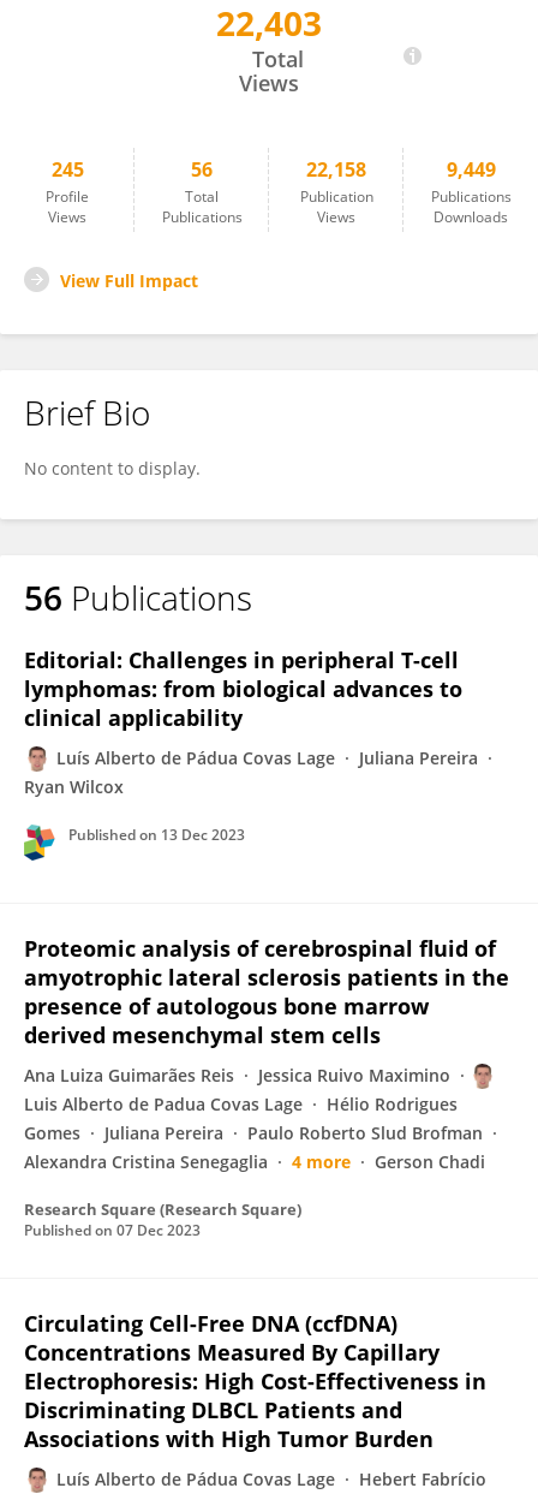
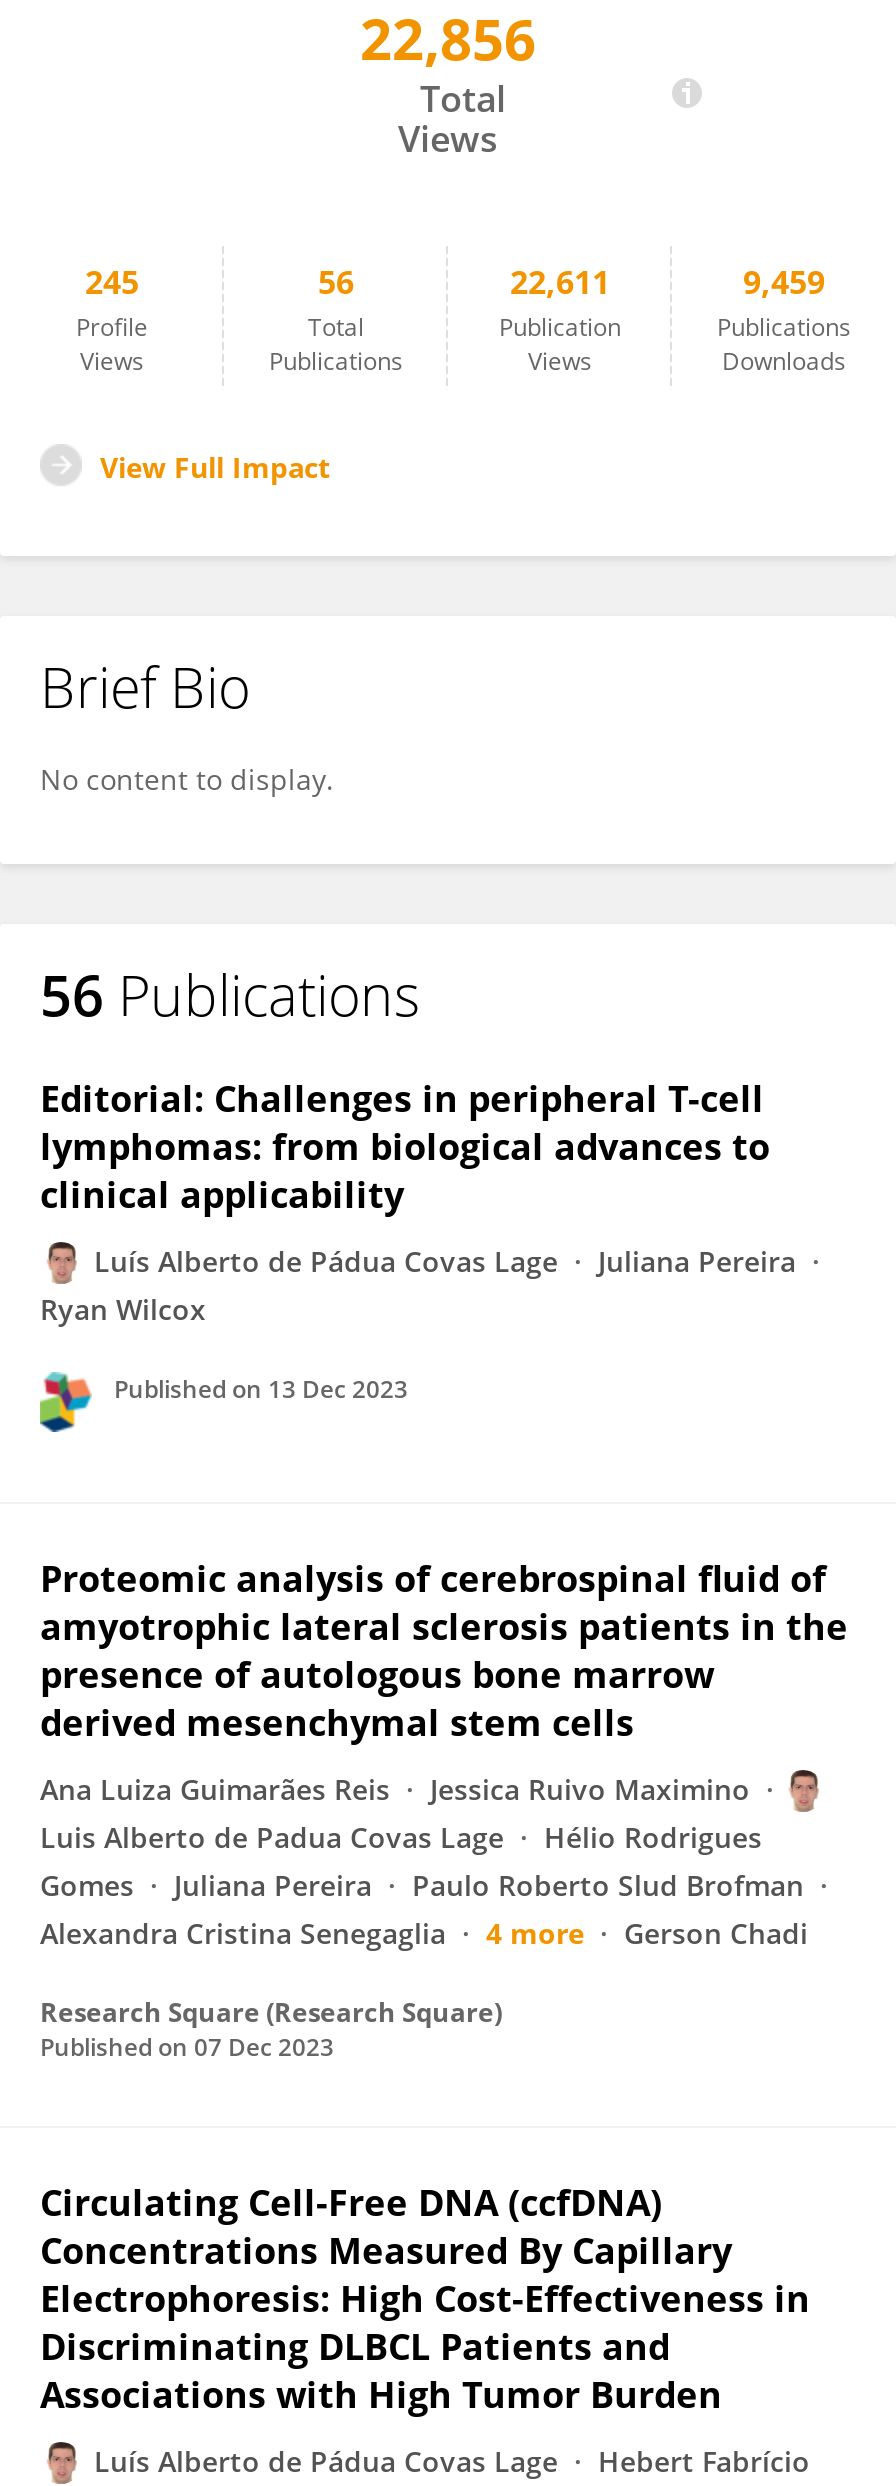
- 22,403
+ 22,856

- 22,158
+ 22,611

- 9,449
+ 9,459
